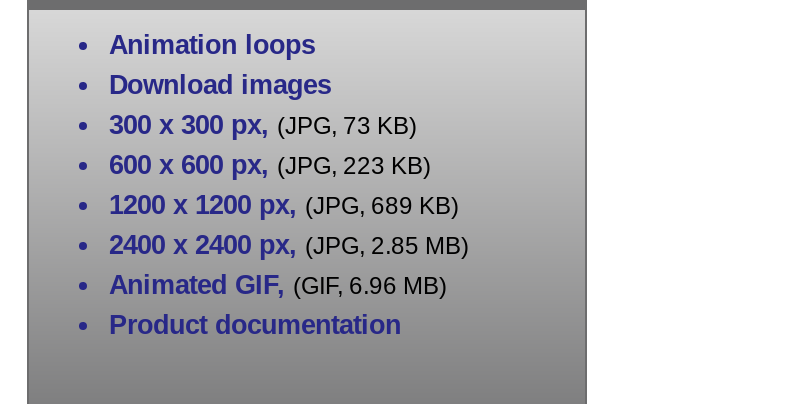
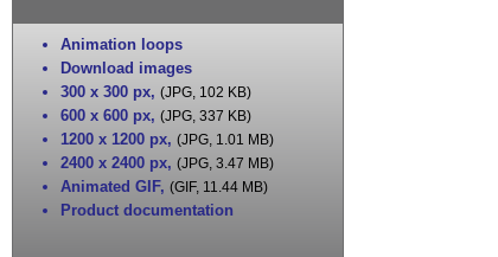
- 300 x 300 px, (JPG, 73 KB)
+ 300 x 300 px, (JPG, 102 KB)

- 600 x 600 px, (JPG, 223 KB)
+ 600 x 600 px, (JPG, 337 KB)

- 1200 x 1200 px, (JPG, 689 KB)
+ 1200 x 1200 px, (JPG, 1.01 MB)

- 2400 x 2400 px, (JPG, 2.85 MB)
+ 2400 x 2400 px, (JPG, 3.47 MB)

- Animated GIF, (GIF, 6.96 MB)
+ Animated GIF, (GIF, 11.44 MB)
